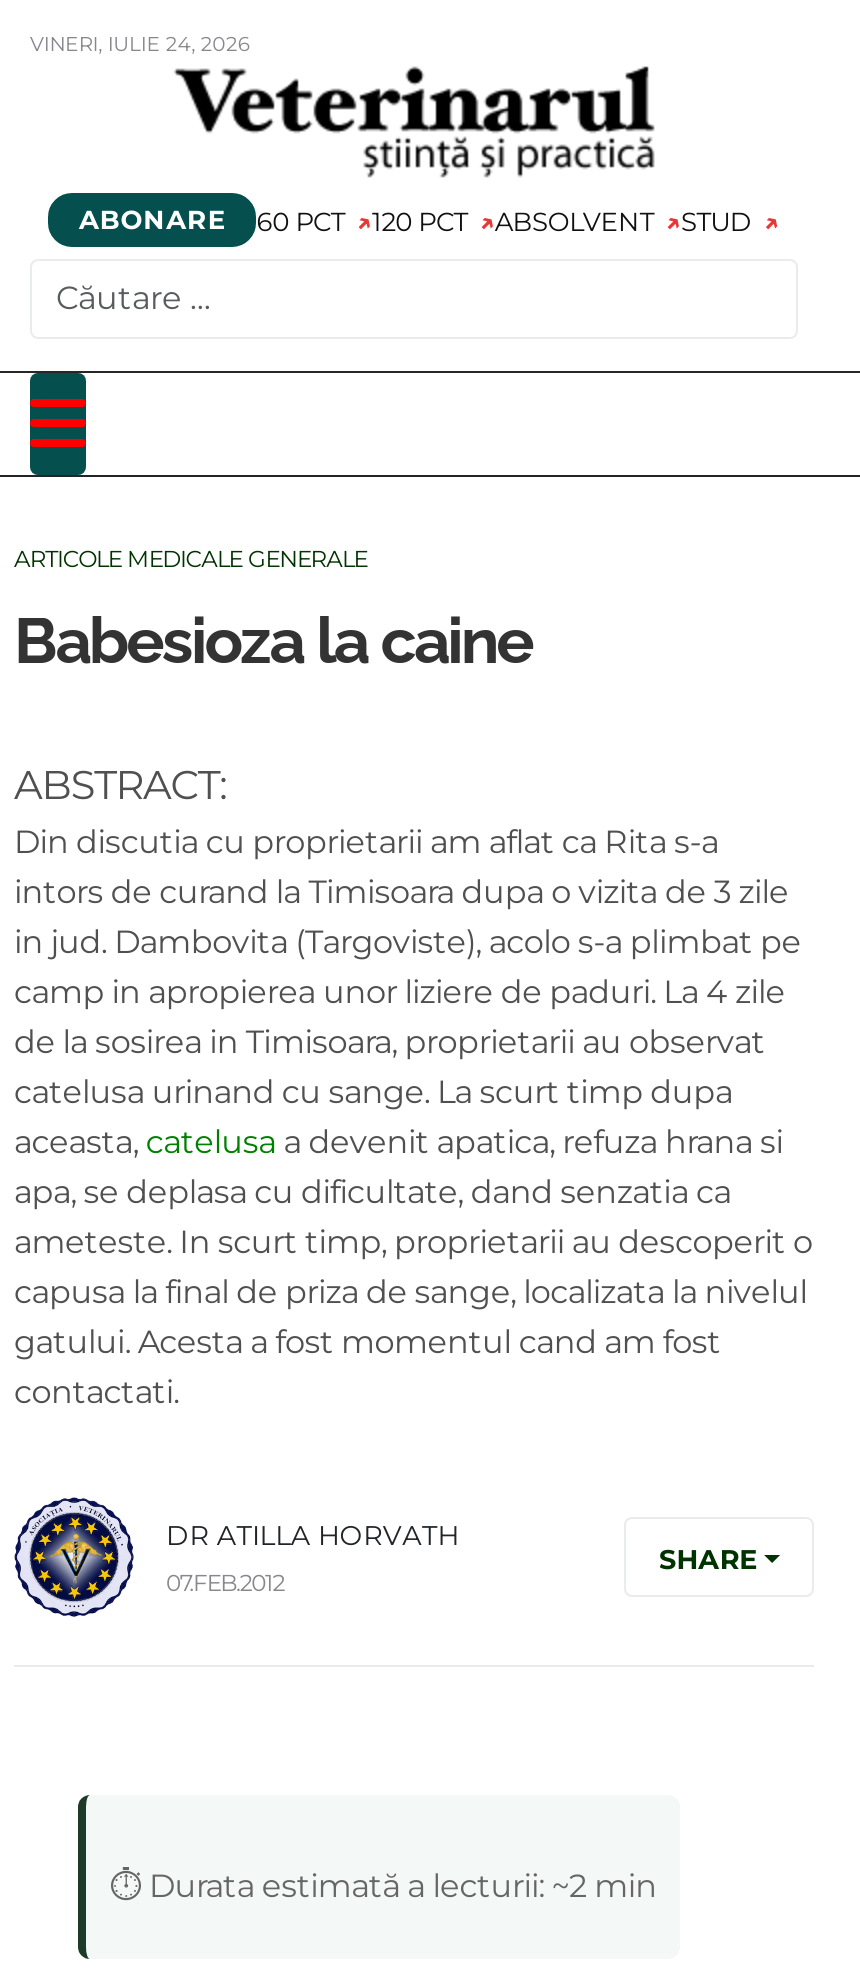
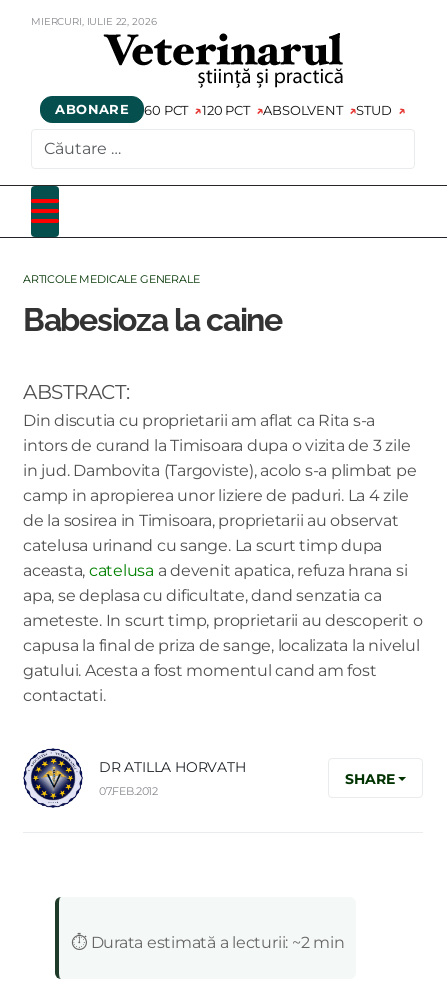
- VINERI, IULIE 24, 2026
+ MIERCURI, IULIE 22, 2026
